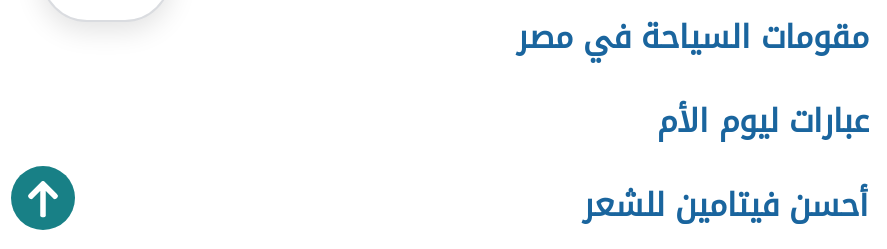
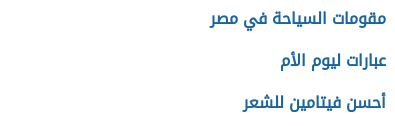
- [image]
